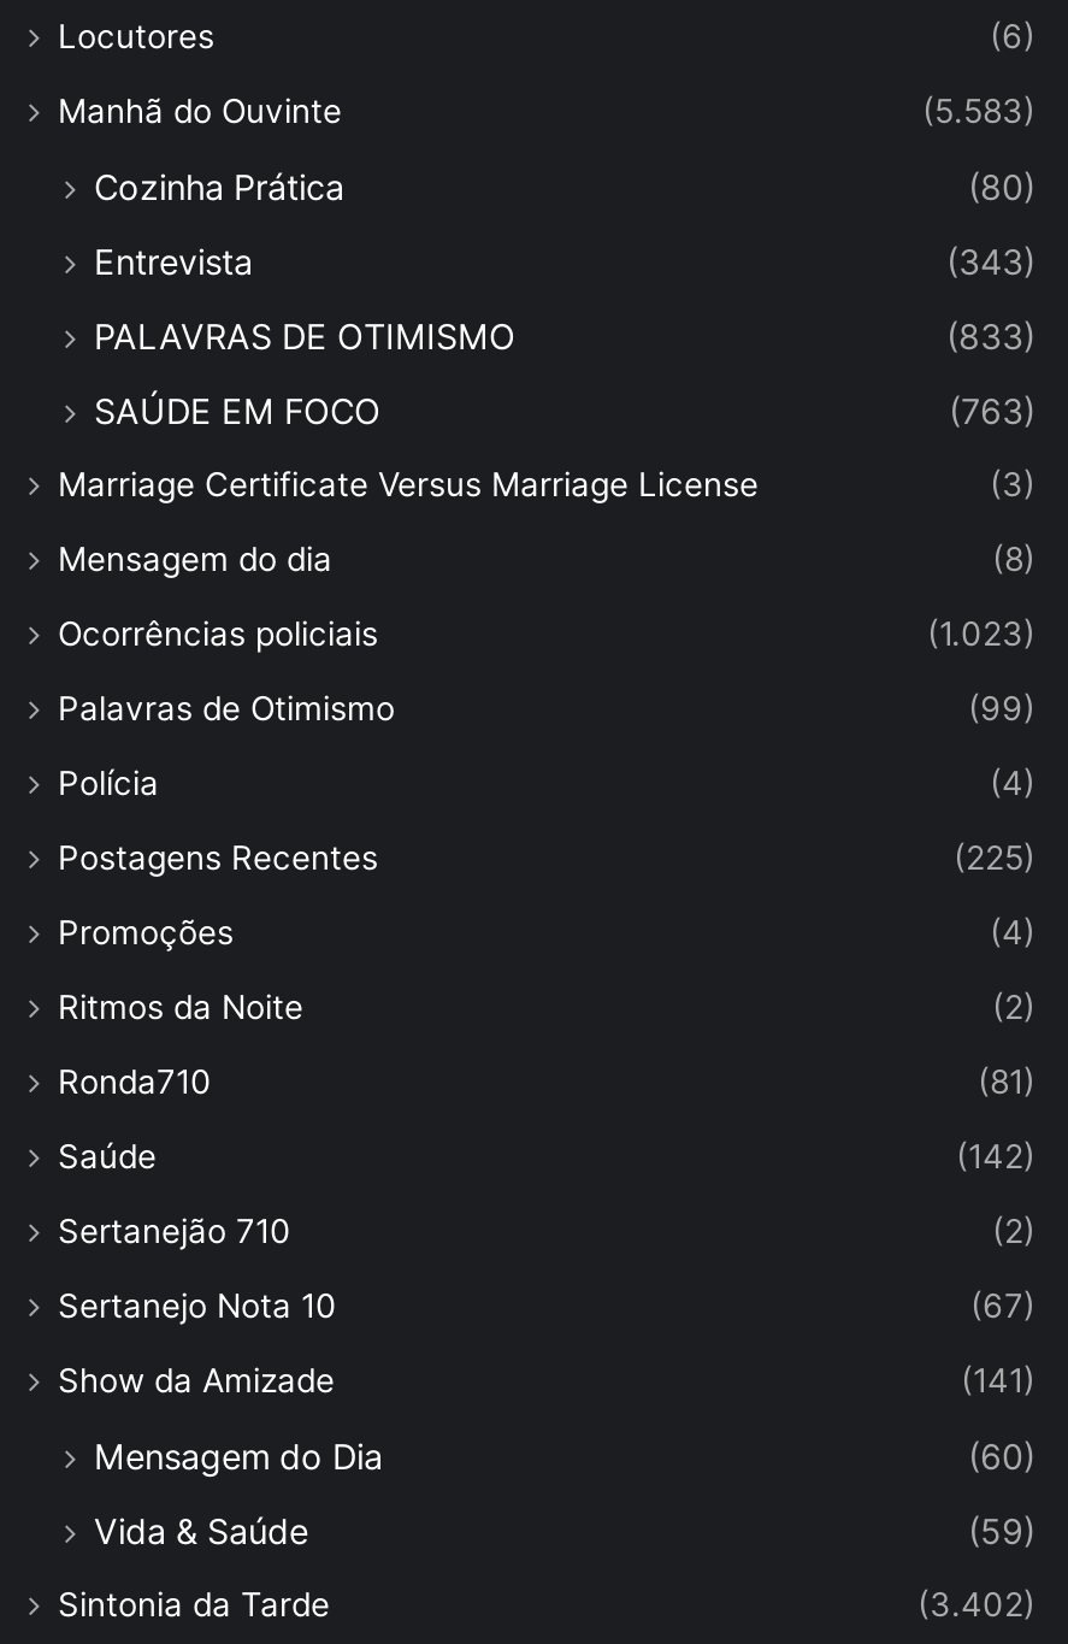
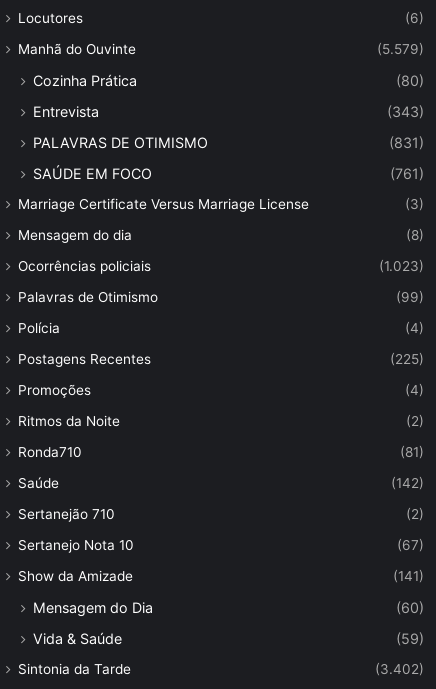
- (5.583)
+ (5.579)

- (833)
+ (831)

- (763)
+ (761)
